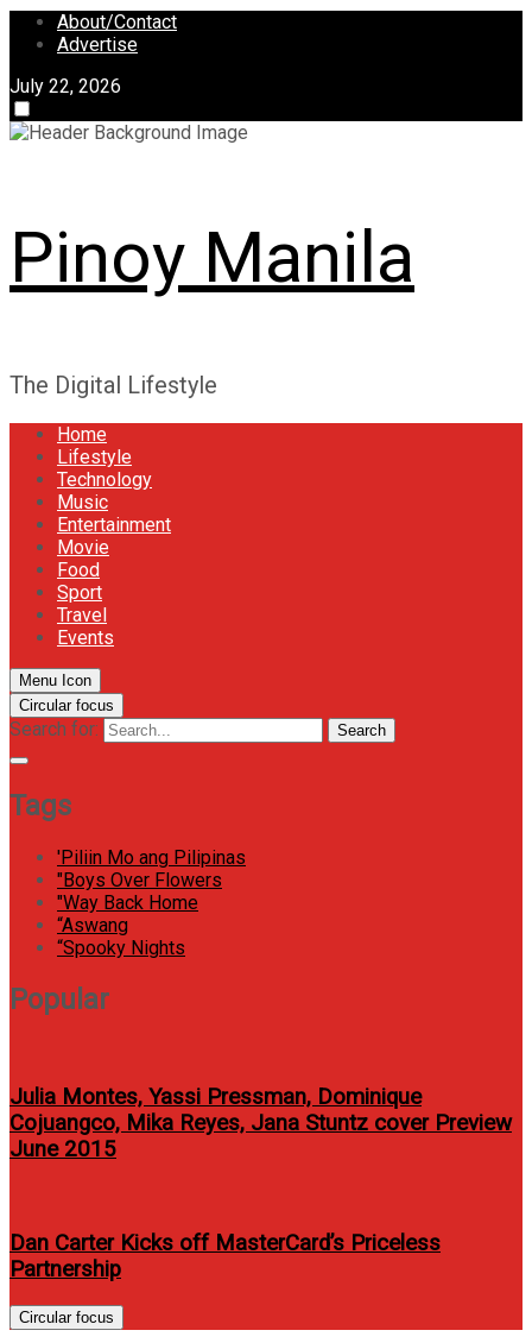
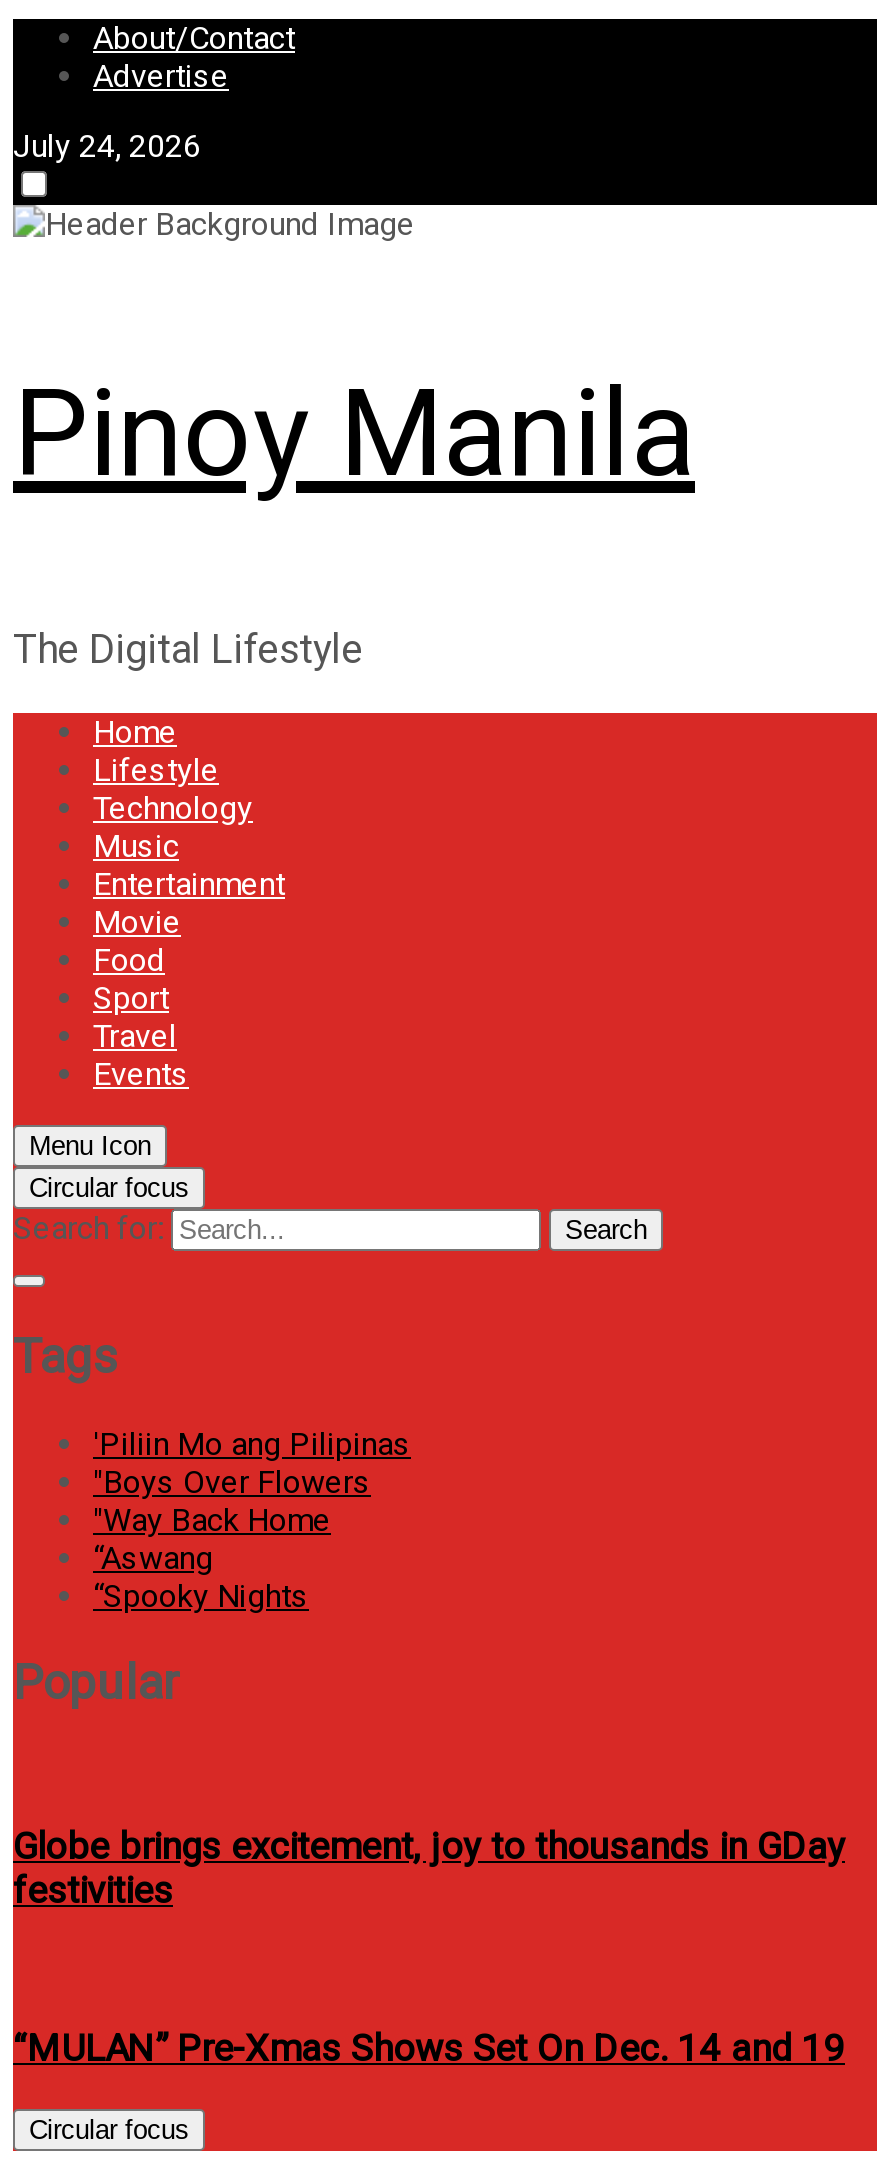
- July 22, 2026
+ July 24, 2026

- Julia Montes, Yassi Pressman, Dominique
- Cojuangco, Mika Reyes, Jana Stuntz cover Preview
- June 2015
+ Globe brings excitement, joy to thousands in GDay
+ festivities

- Dan Carter Kicks off MasterCard’s Priceless
- Partnership
+ “MULAN” Pre-Xmas Shows Set On Dec. 14 and 19
